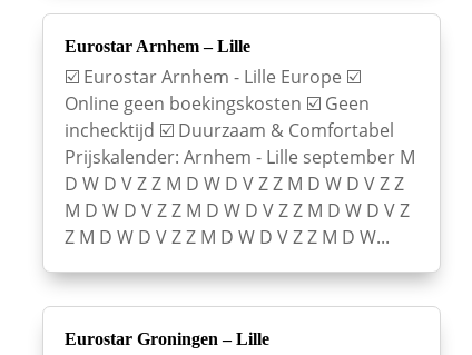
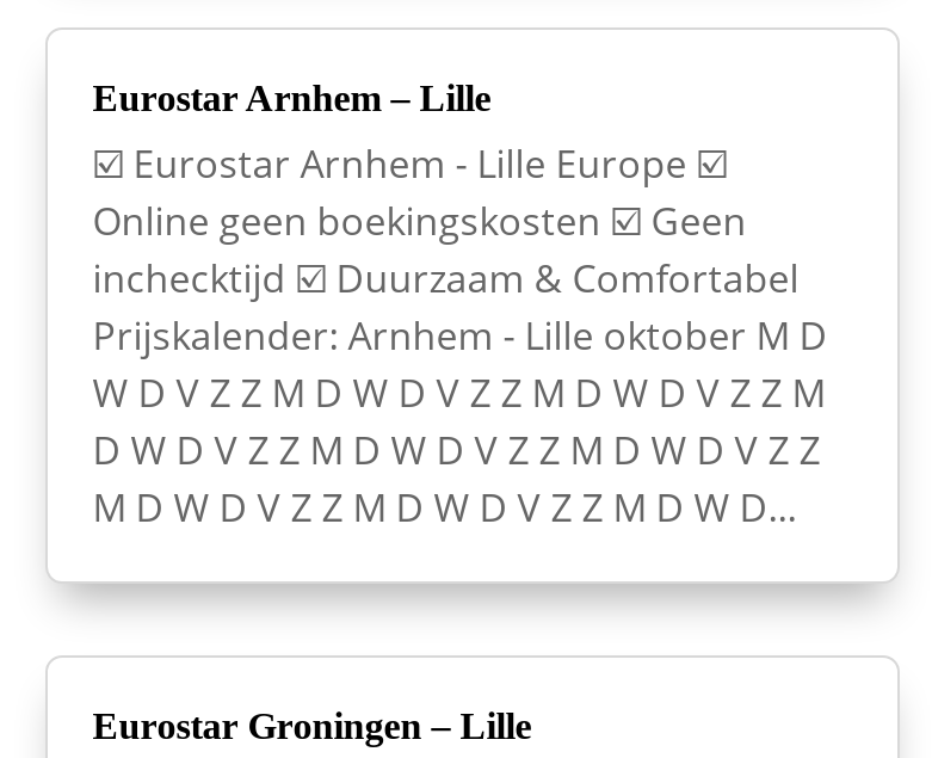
- Prijskalender: Arnhem - Lille september M
+ Prijskalender: Arnhem - Lille oktober M D
+ W D V Z Z M D W D V Z Z M D W D V Z Z M

moved down: D W D V Z Z M D W D V Z Z M D W D V Z Z

- M D W D V Z Z M D W D V Z Z M D W D V Z
- Z M D W D V Z Z M D W D V Z Z M D W...
+ M D W D V Z Z M D W D V Z Z M D W D...
